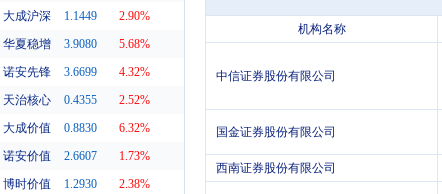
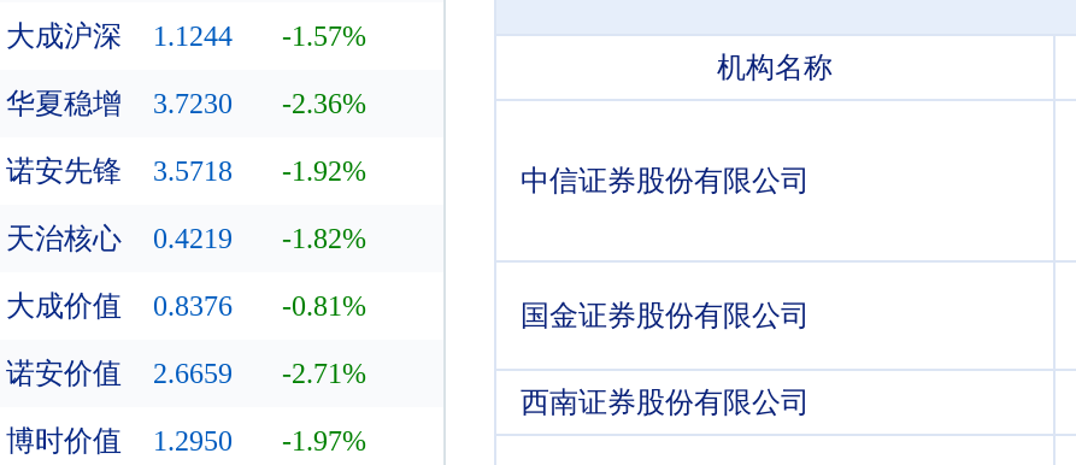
- 1.1449
+ 1.1244

- 2.90%
+ -1.57%

- 3.9080
+ 3.7230

- 5.68%
+ -2.36%

- 3.6699
+ 3.5718

- 4.32%
+ -1.92%

- 0.4355
+ 0.4219

- 2.52%
+ -1.82%

- 0.8830
+ 0.8376

- 6.32%
+ -0.81%

- 2.6607
+ 2.6659

- 1.73%
+ -2.71%

- 1.2930
+ 1.2950

- 2.38%
+ -1.97%
